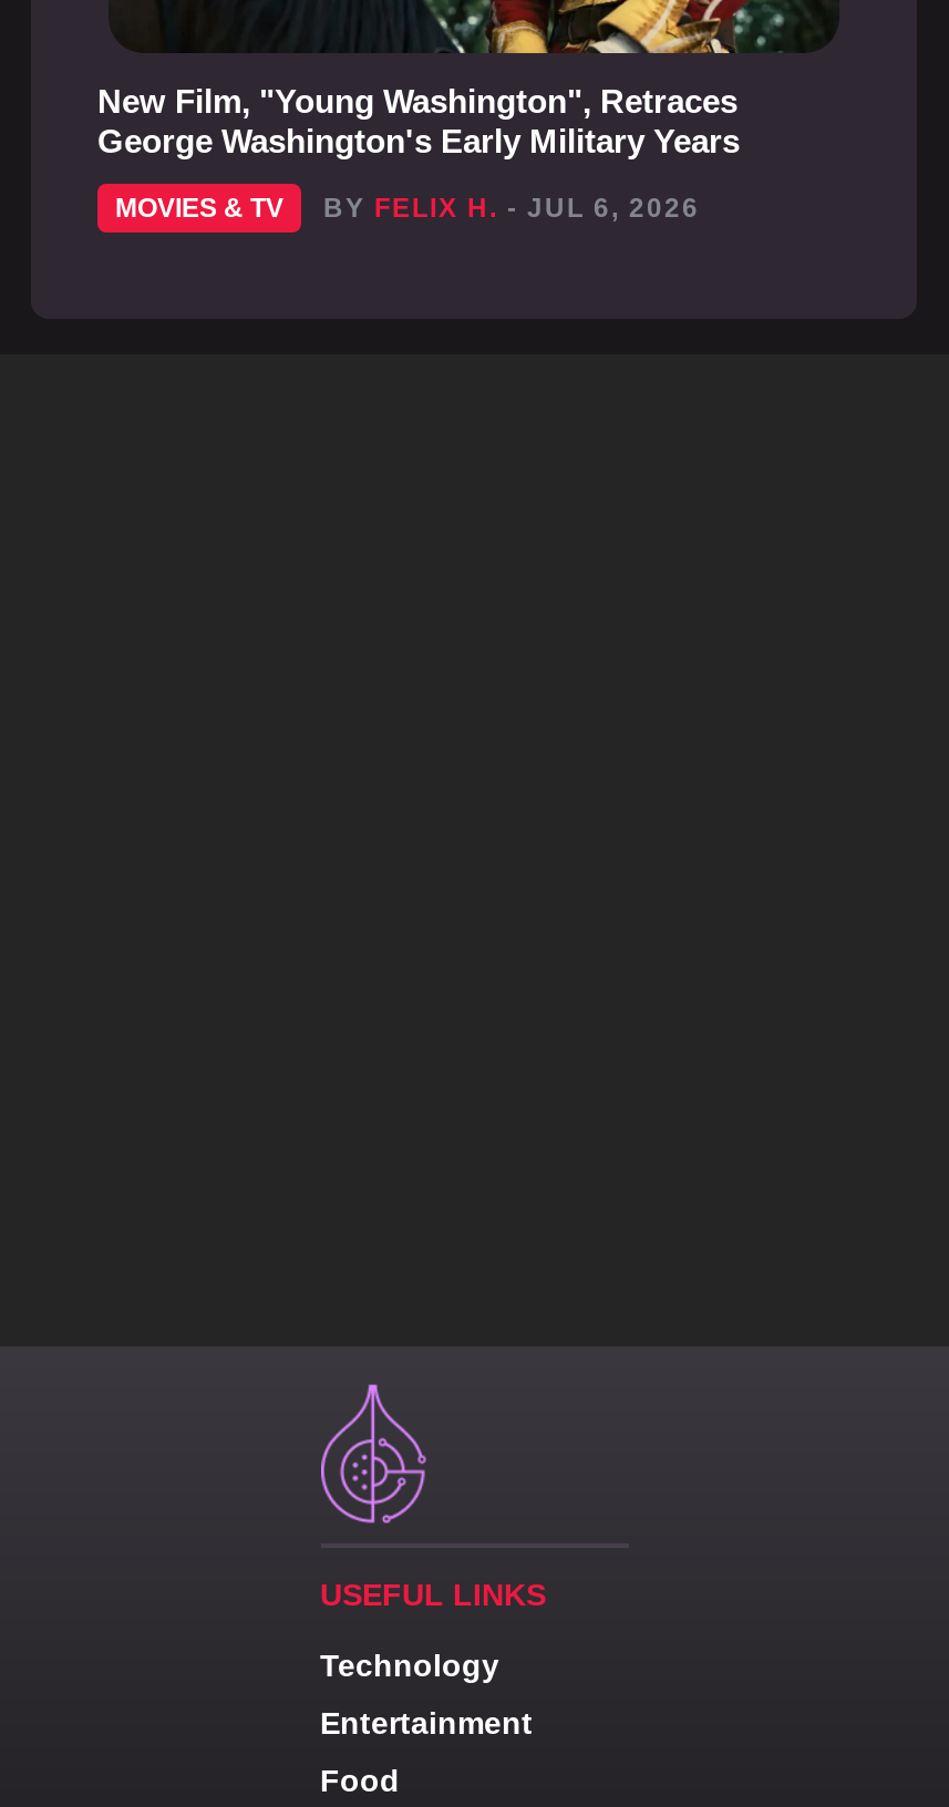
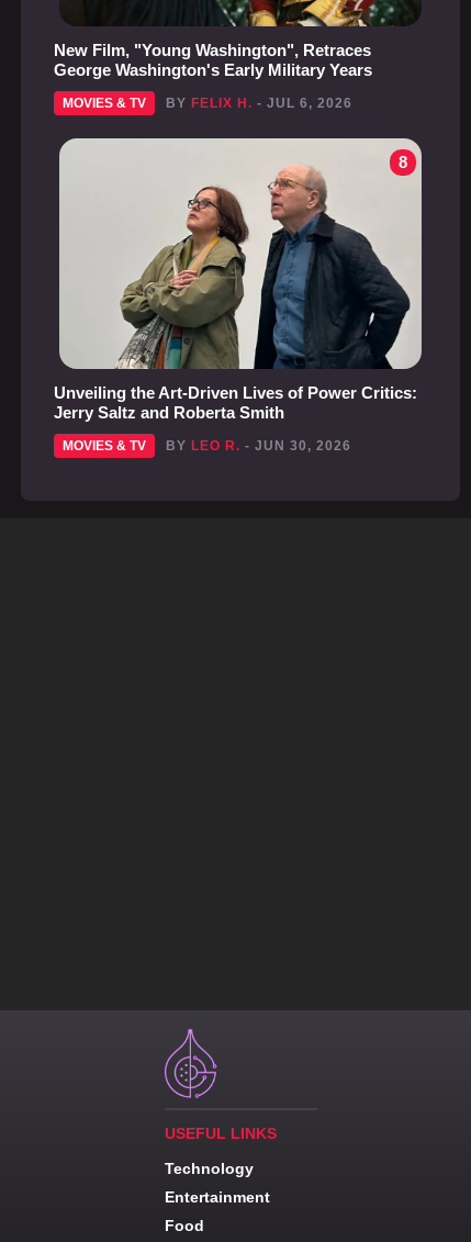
+ Unveiling the Art-Driven Lives of Power Critics:
+ Jerry Saltz and Roberta Smith
+ MOVIES & TV
+ BY LEO R. - JUN 30, 2026

+ [image]
+ 8
